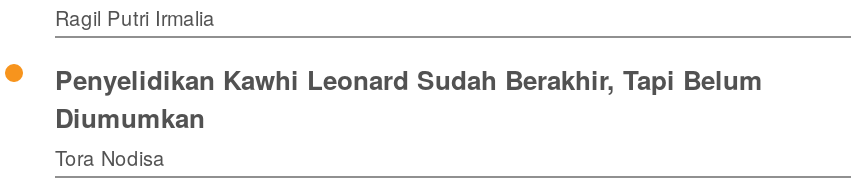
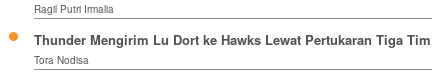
- Penyelidikan Kawhi Leonard Sudah Berakhir, Tapi Belum
- Diumumkan
+ Thunder Mengirim Lu Dort ke Hawks Lewat Pertukaran Tiga Tim
